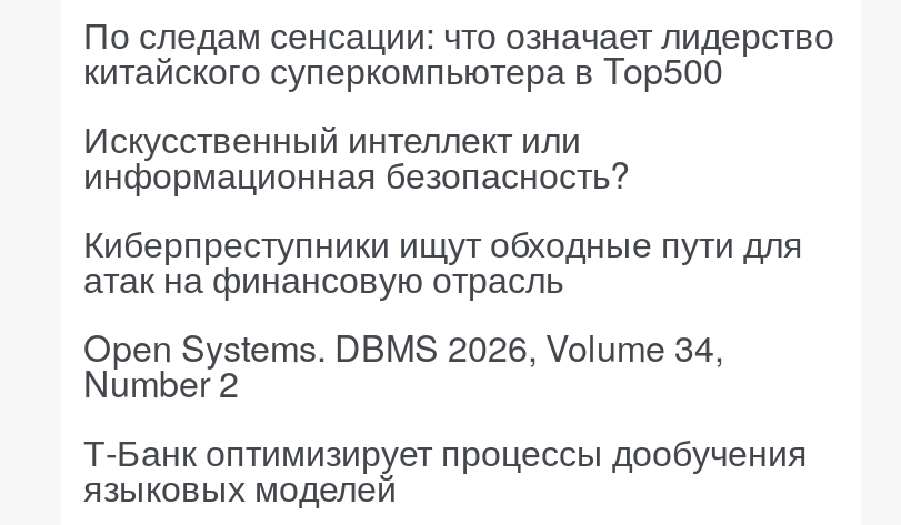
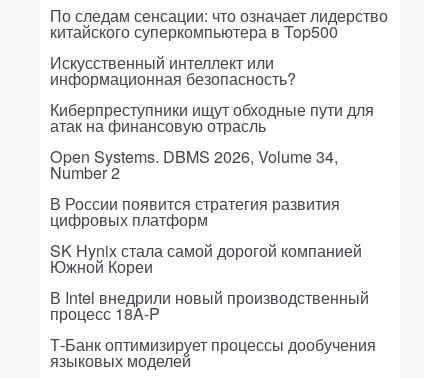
+ В России появится стратегия развития
+ цифровых платформ
+ SK Hynix стала самой дорогой компанией
+ Южной Кореи
+ В Intel внедрили новый производственный
+ процесс 18A-P
